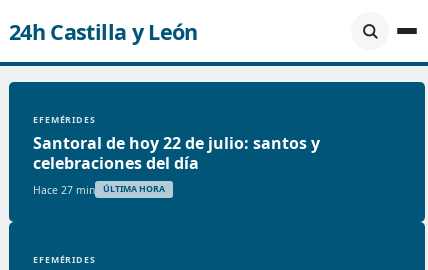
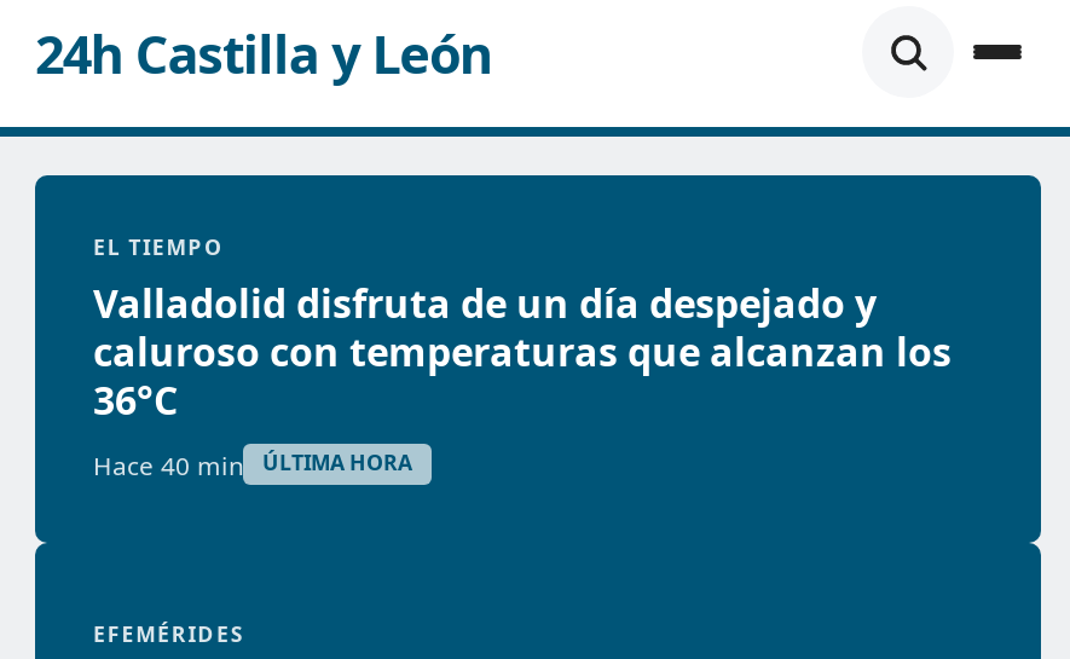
- EFEMÉRIDES
- Santoral de hoy 22 de julio: santos y
- celebraciones del día
- Hace 27 min
+ EL TIEMPO
+ Valladolid disfruta de un día despejado y
+ caluroso con temperaturas que alcanzan los
+ 36°C
+ Hace 40 min
